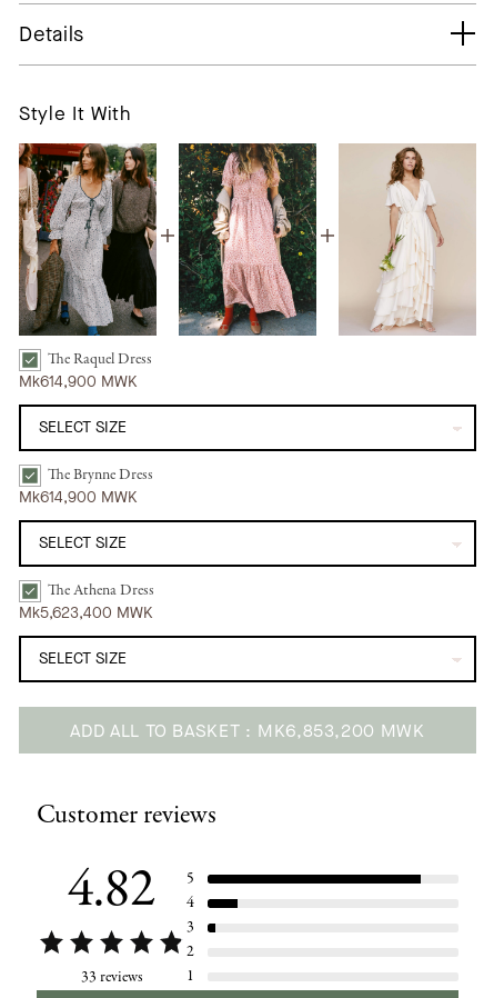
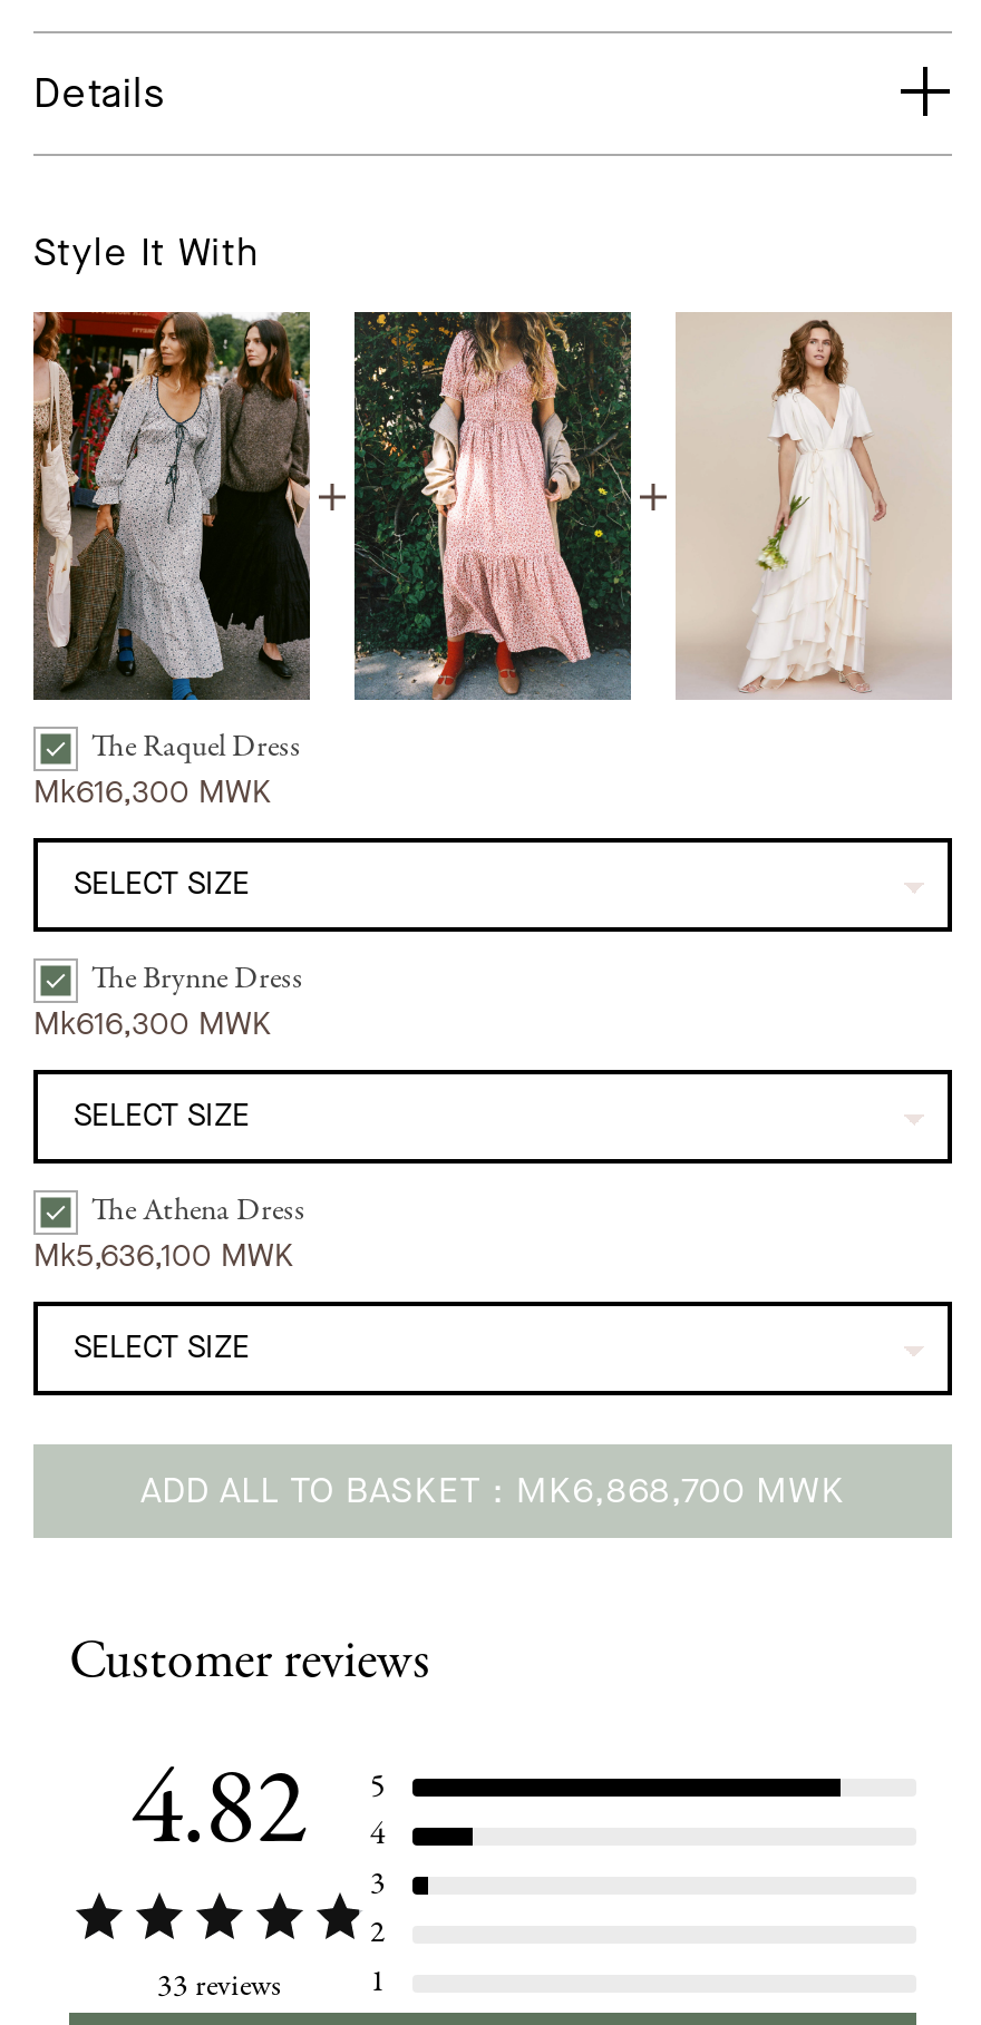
- Mk614,900 MWK
+ Mk616,300 MWK

- Mk614,900 MWK
+ Mk616,300 MWK

- Mk5,623,400 MWK
+ Mk5,636,100 MWK

- ADD ALL TO BASKET MK6,853,200 MWK
+ ADD ALL TO BASKET MK6,868,700 MWK
